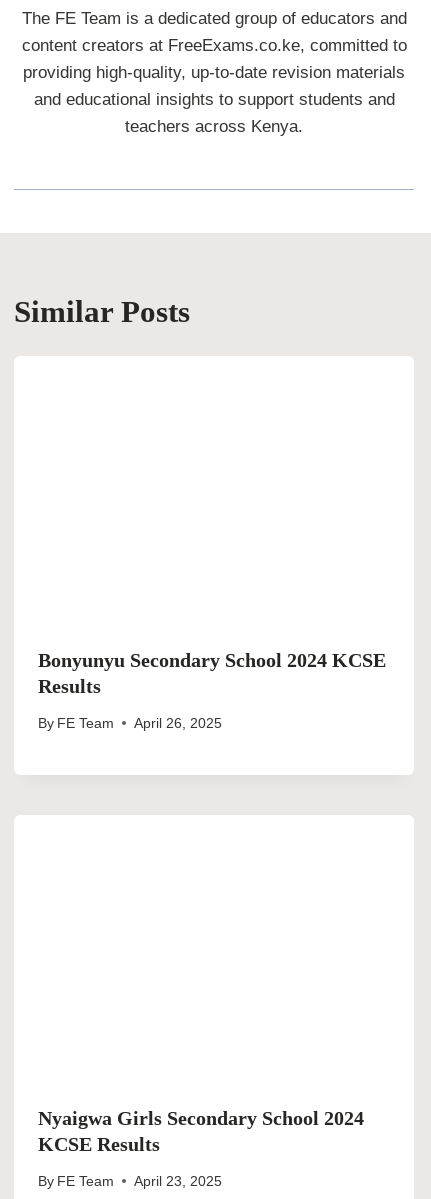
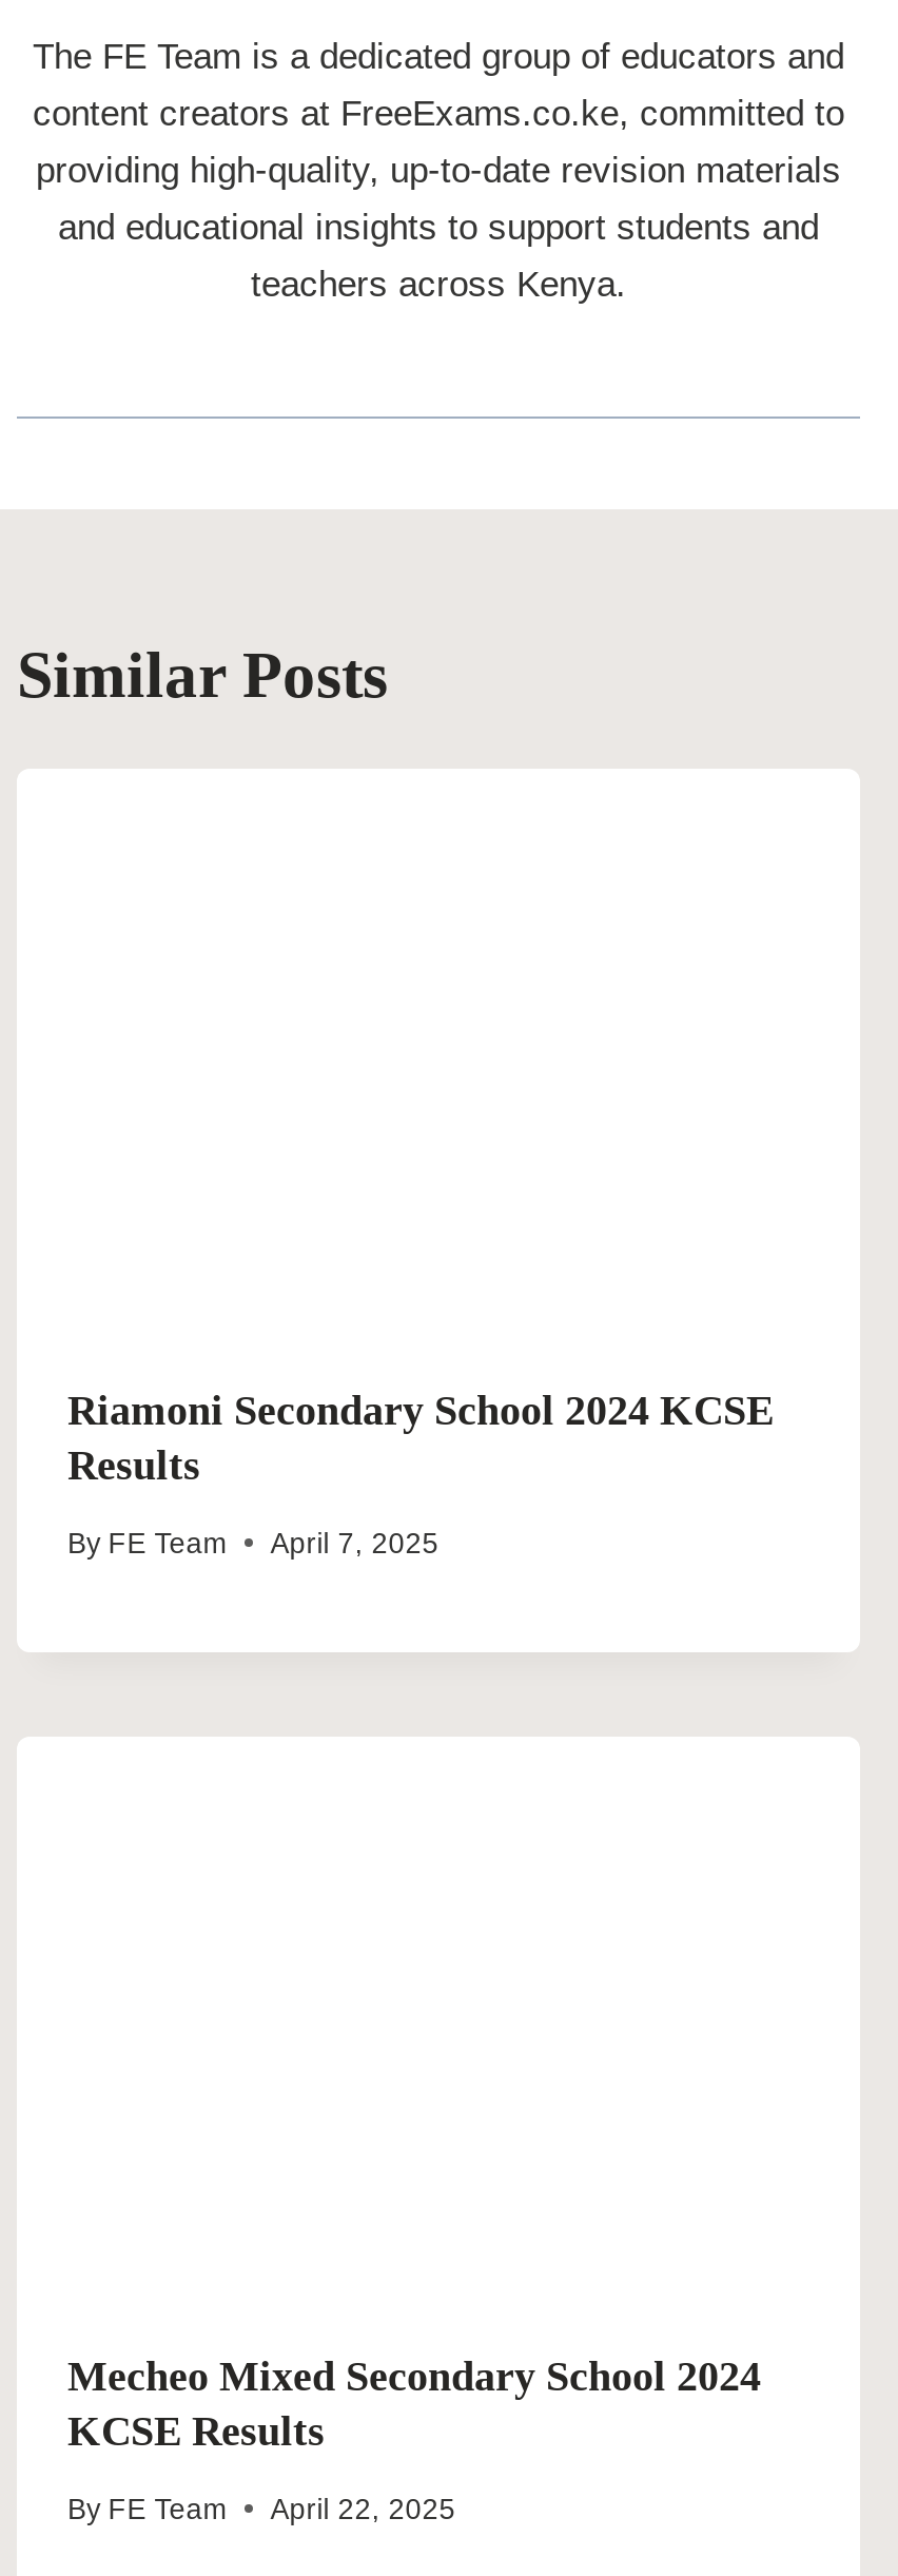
- Bonyunyu Secondary School 2024 KCSE
+ Riamoni Secondary School 2024 KCSE

- By FE Team April 26, 2025
+ By FE Team April 7, 2025

- Nyaigwa Girls Secondary School 2024
+ Mecheo Mixed Secondary School 2024

- By FE Team April 23, 2025
+ By FE Team April 22, 2025
